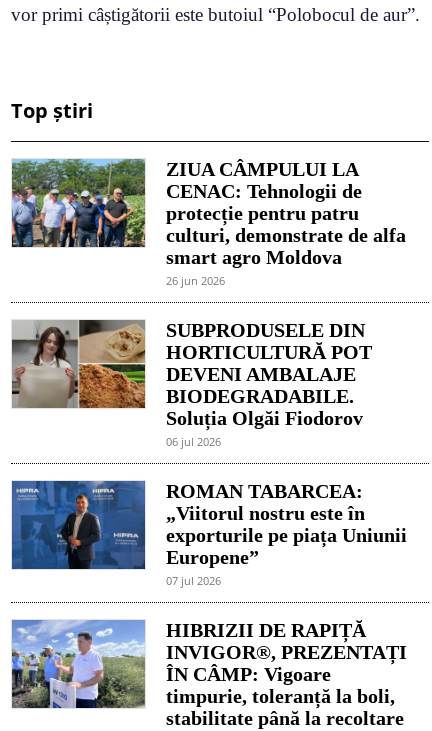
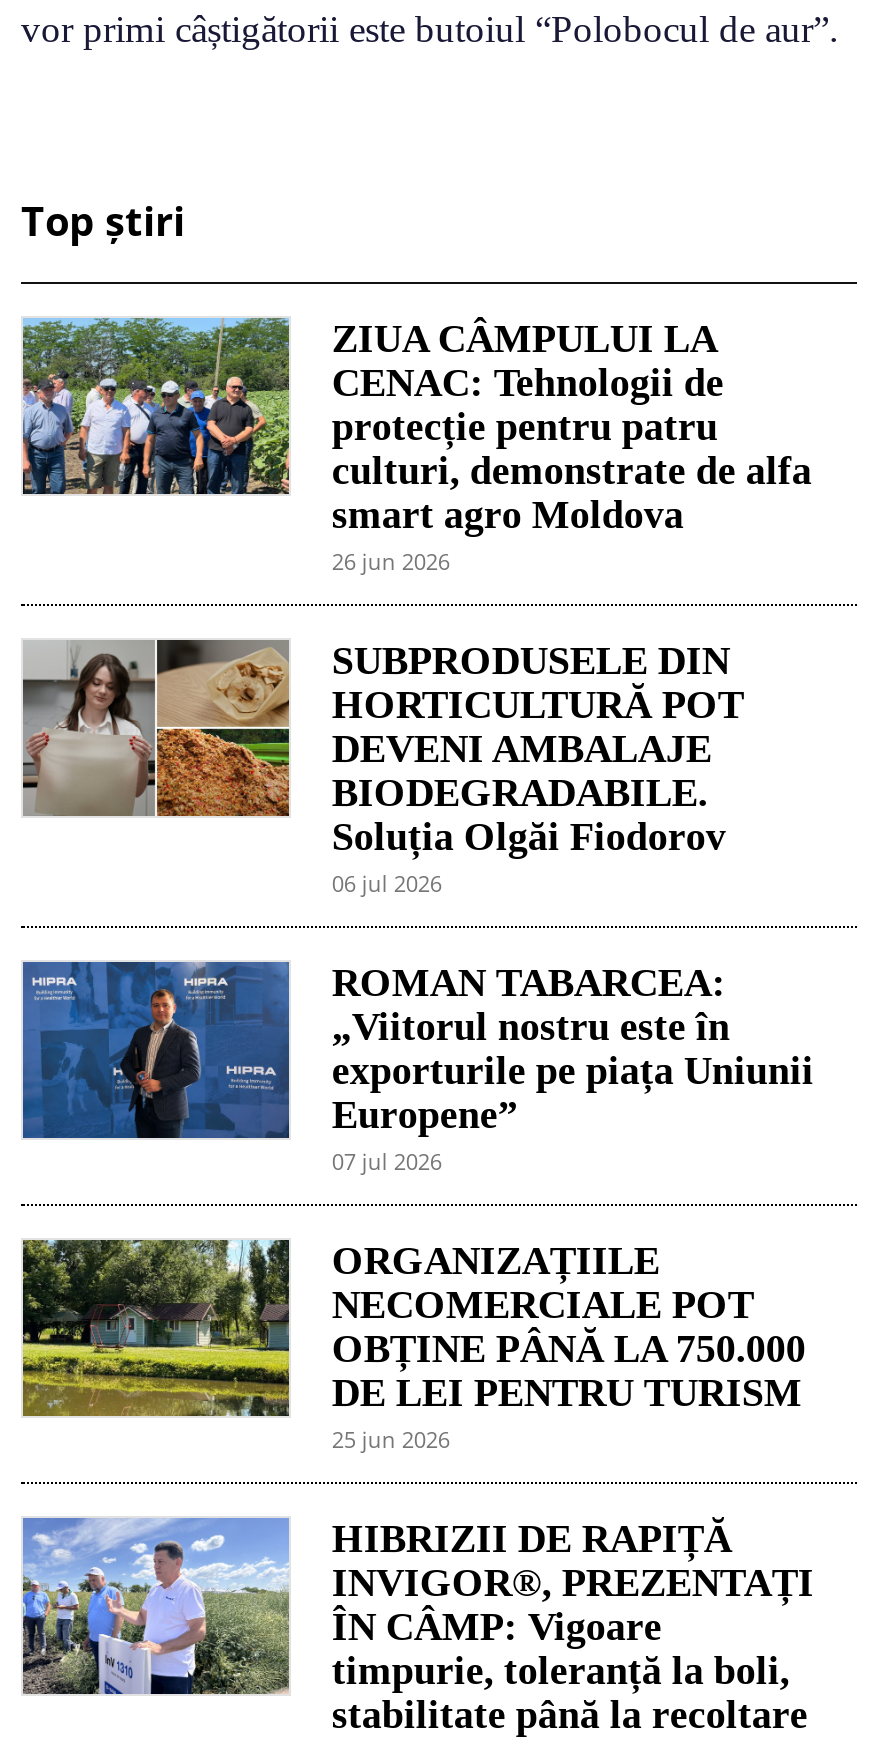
+ [image]
+ ORGANIZAȚIILE
+ NECOMERCIALE POT
+ OBȚINE PÂNĂ LA 750.000
+ DE LEI PENTRU TURISM
+ 25 jun 2026
